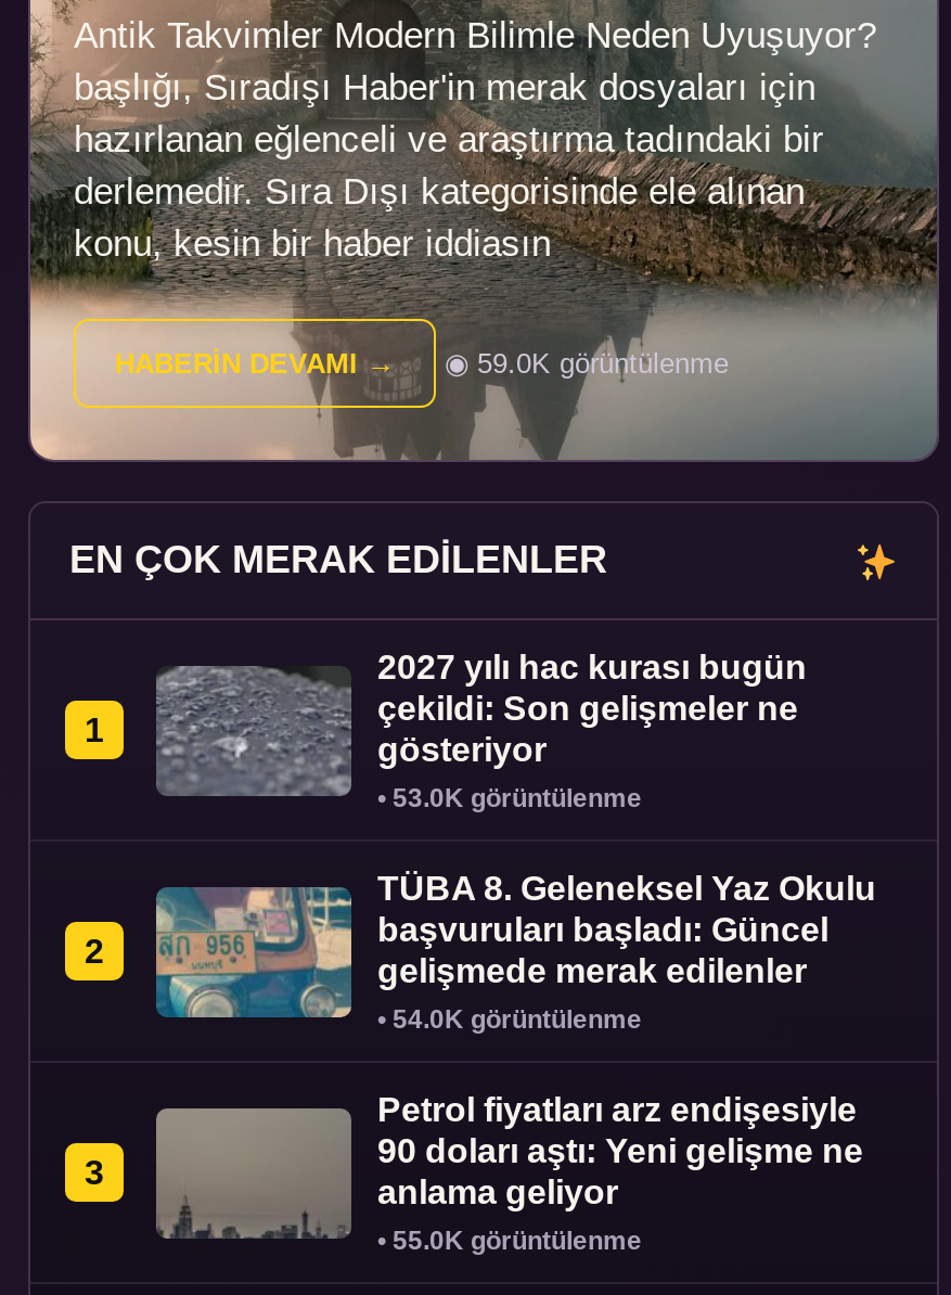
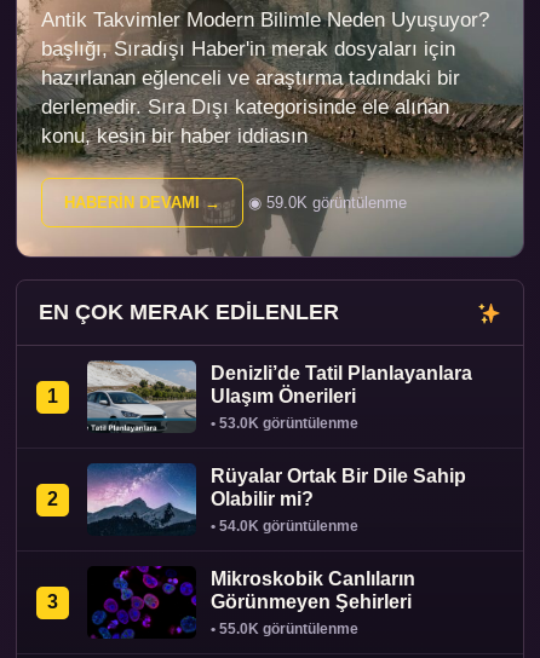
- [image]
- 2027 yılı hac kurası bugün
- çekildi: Son gelişmeler ne
- gösteriyor
+ [image]
+ Denizli’de Tatil Planlayanlara
+ Ulaşım Önerileri

- [image]
- TÜBA 8. Geleneksel Yaz Okulu
- başvuruları başladı: Güncel
- gelişmede merak edilenler
+ [image]
+ Rüyalar Ortak Bir Dile Sahip
+ Olabilir mi?

- [image]
- Petrol fiyatları arz endişesiyle
- 90 doları aştı: Yeni gelişme ne
- anlama geliyor
+ [image]
+ Mikroskobik Canlıların
+ Görünmeyen Şehirleri
